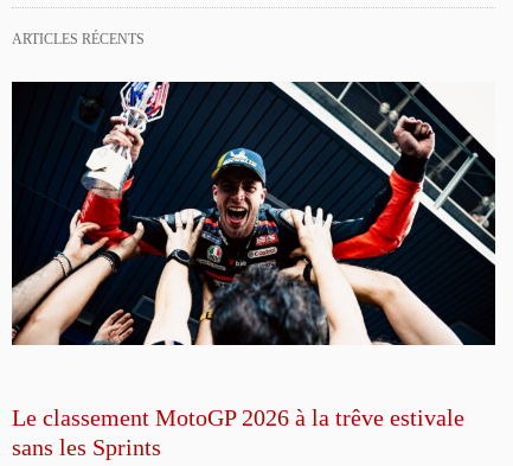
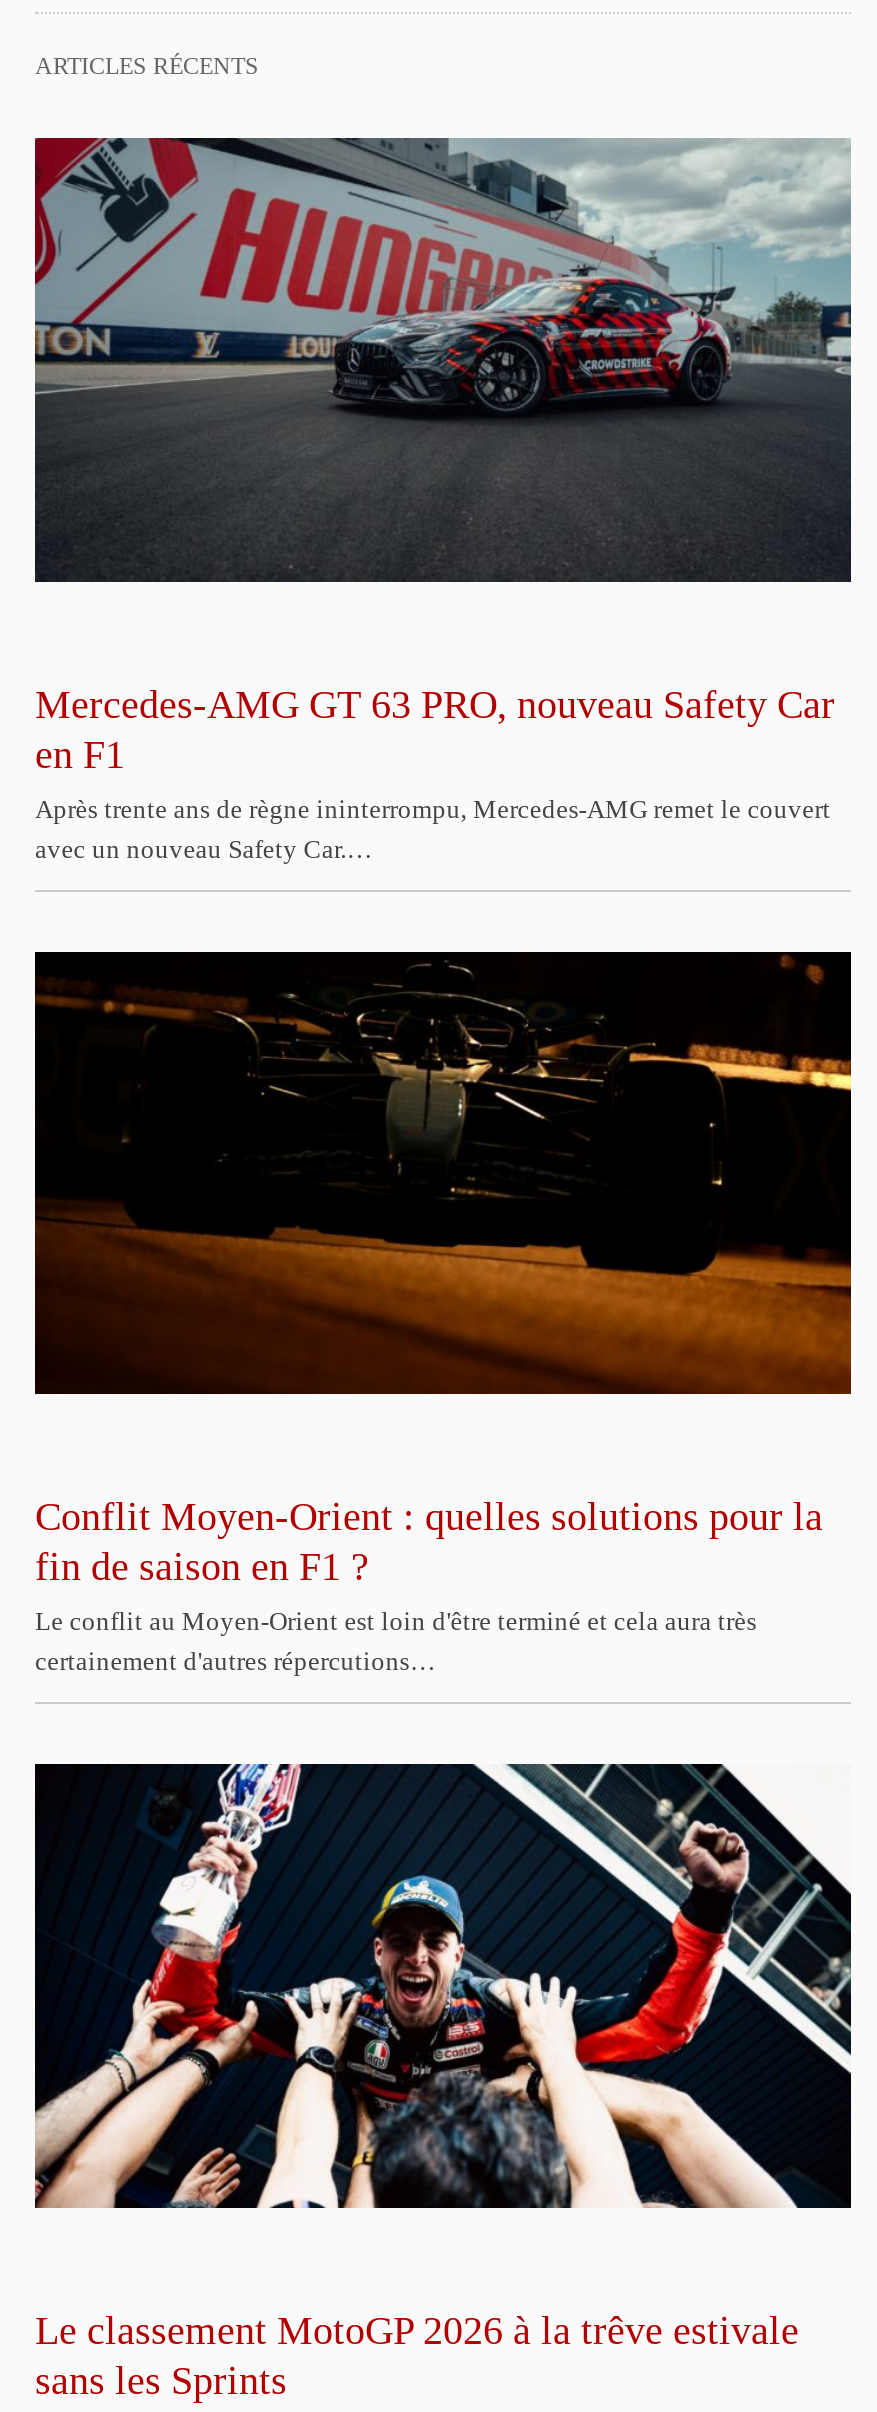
+ [image]

+ [image]

+ Mercedes-AMG GT 63 PRO, nouveau Safety Car
+ en F1
+ Après trente ans de règne ininterrompu, Mercedes-AMG remet le couvert
+ avec un nouveau Safety Car.…

+ Conflit Moyen-Orient : quelles solutions pour la
+ fin de saison en F1 ?
+ Le conflit au Moyen-Orient est loin d'être terminé et cela aura très
+ certainement d'autres répercutions…
